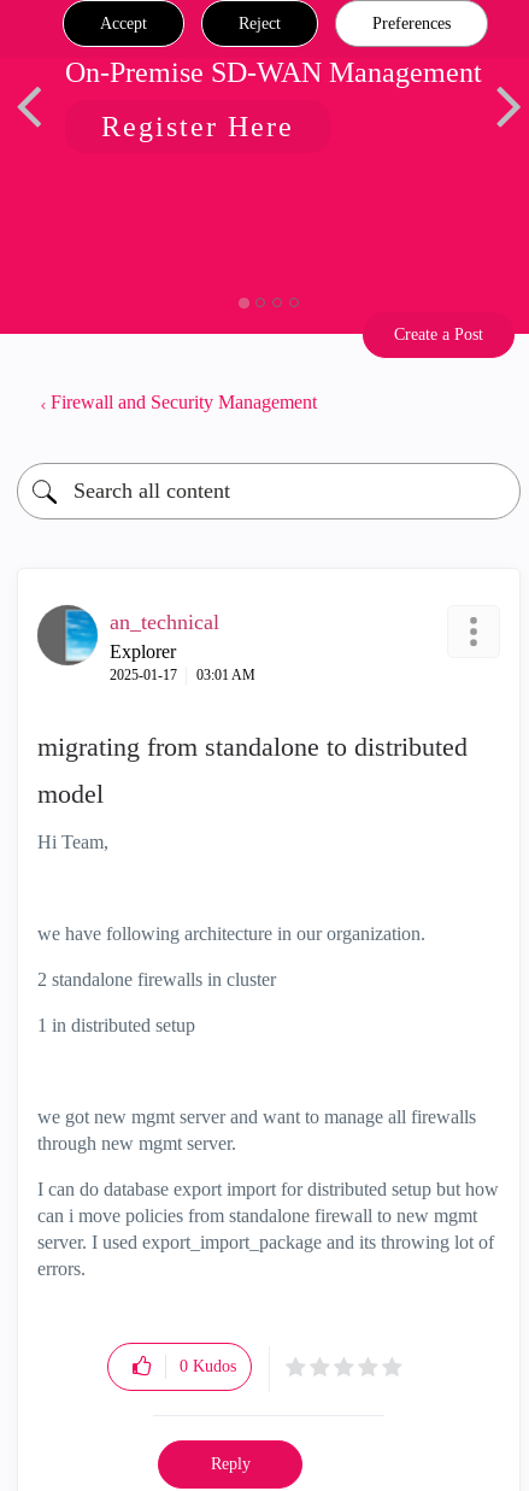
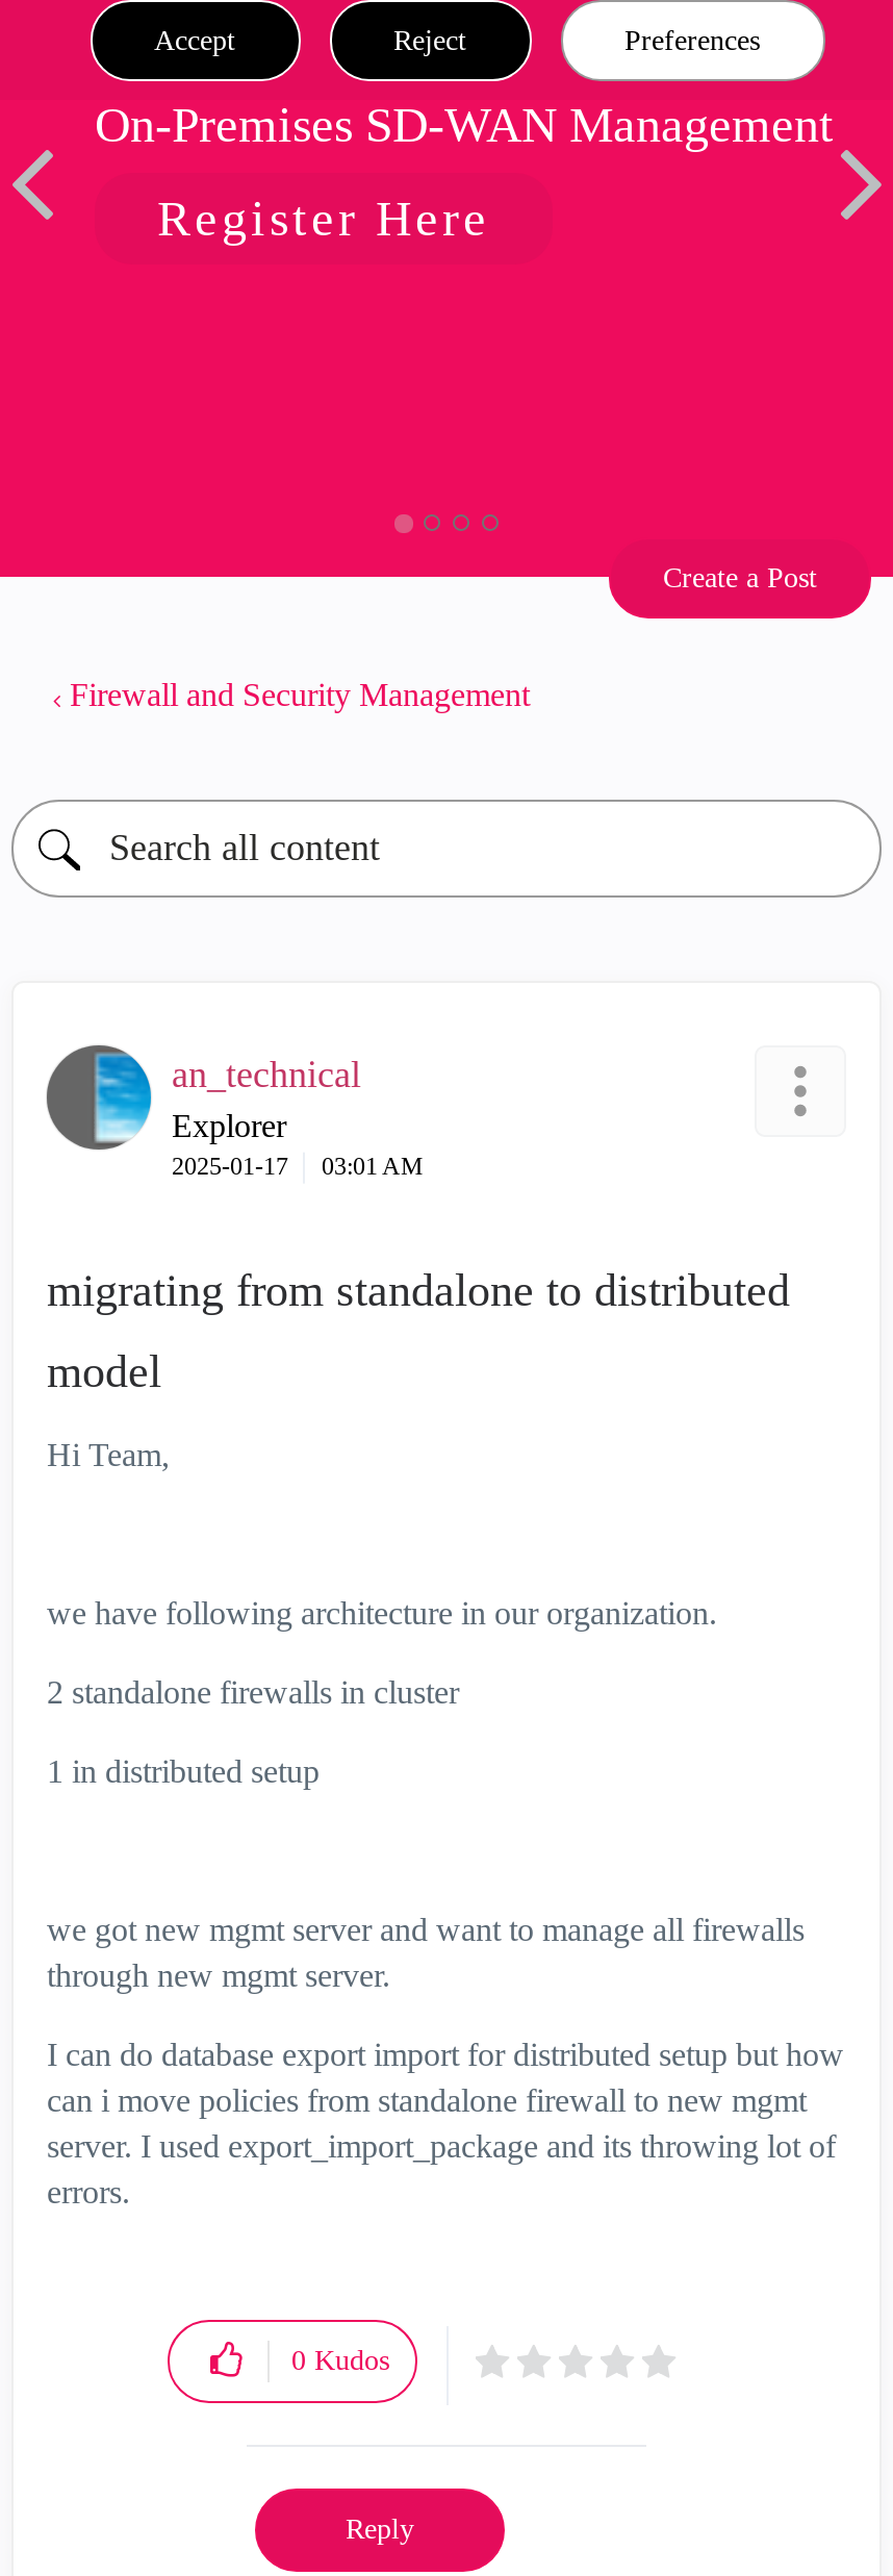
- On-Premise SD-WAN Management
+ On-Premises SD-WAN Management
